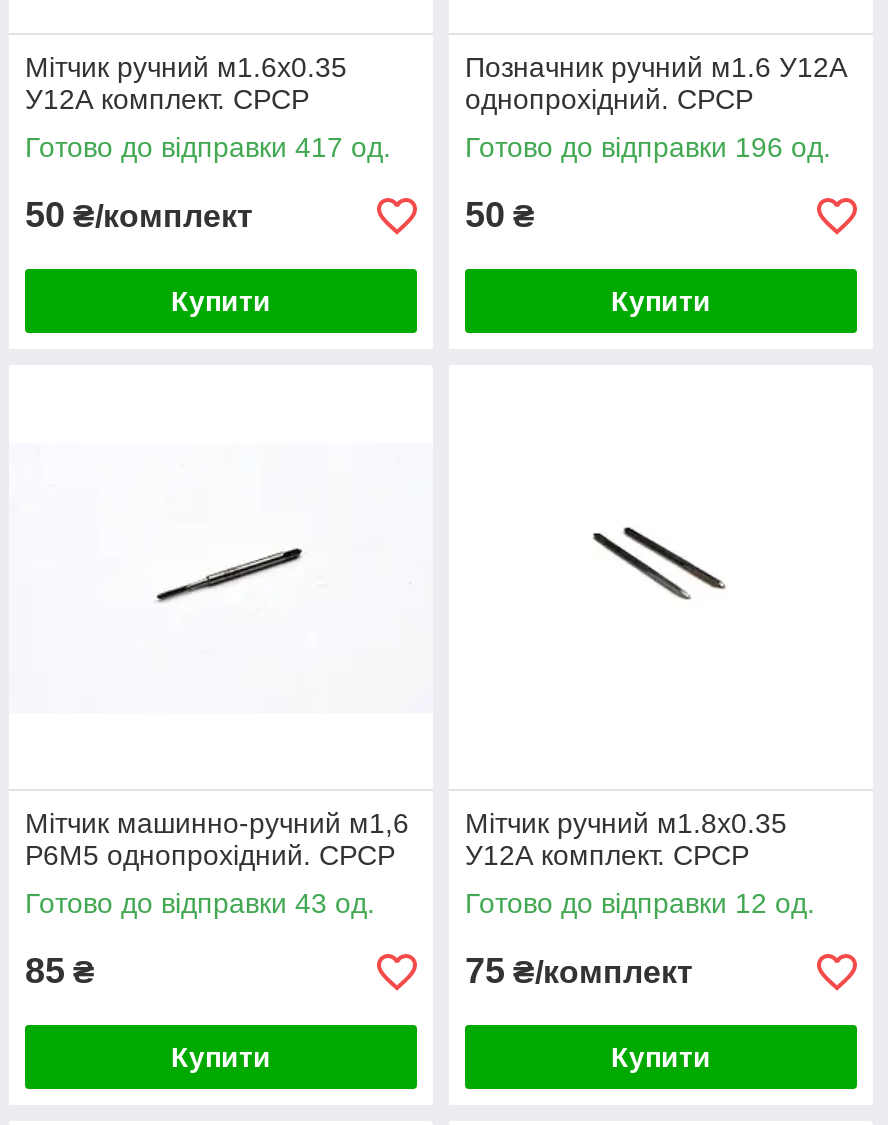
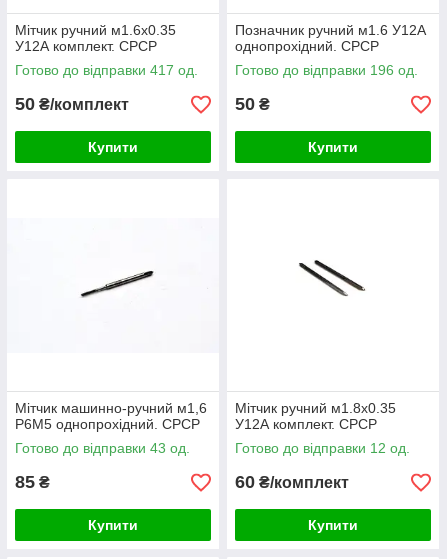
- 75 ₴/комплект
+ 60 ₴/комплект
